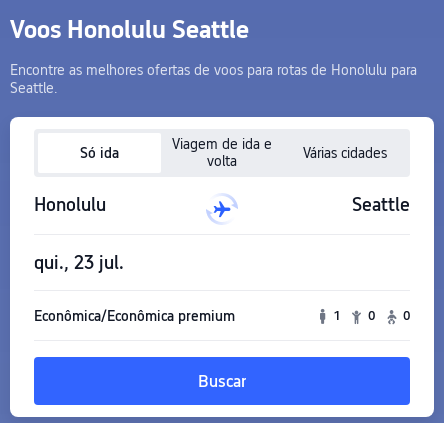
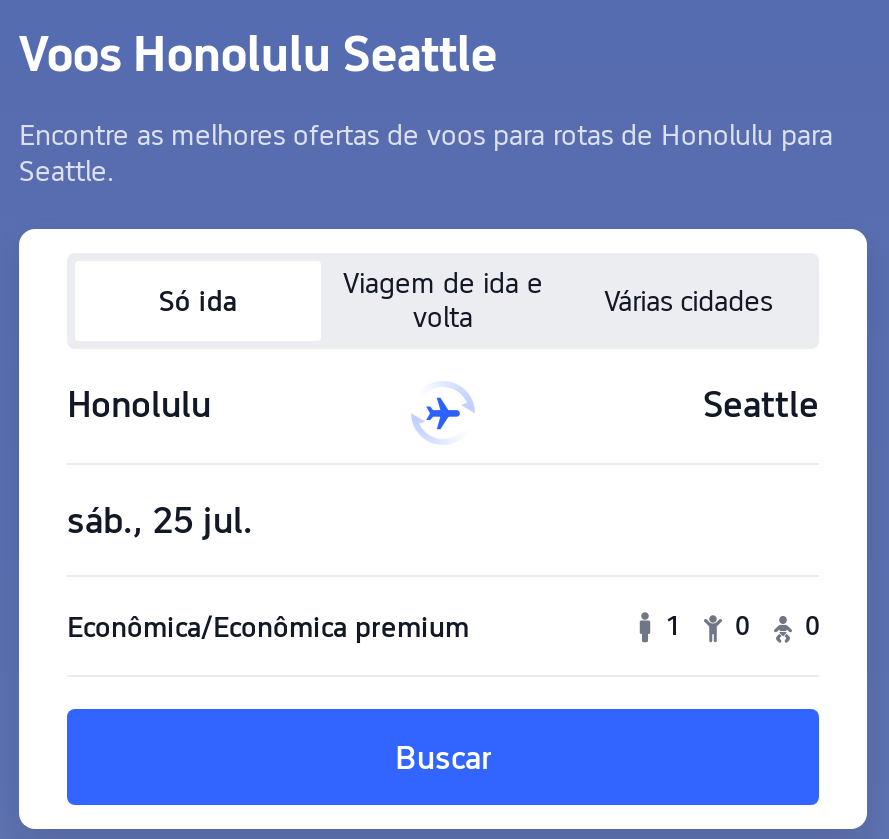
- qui., 23 jul.
+ sáb., 25 jul.
